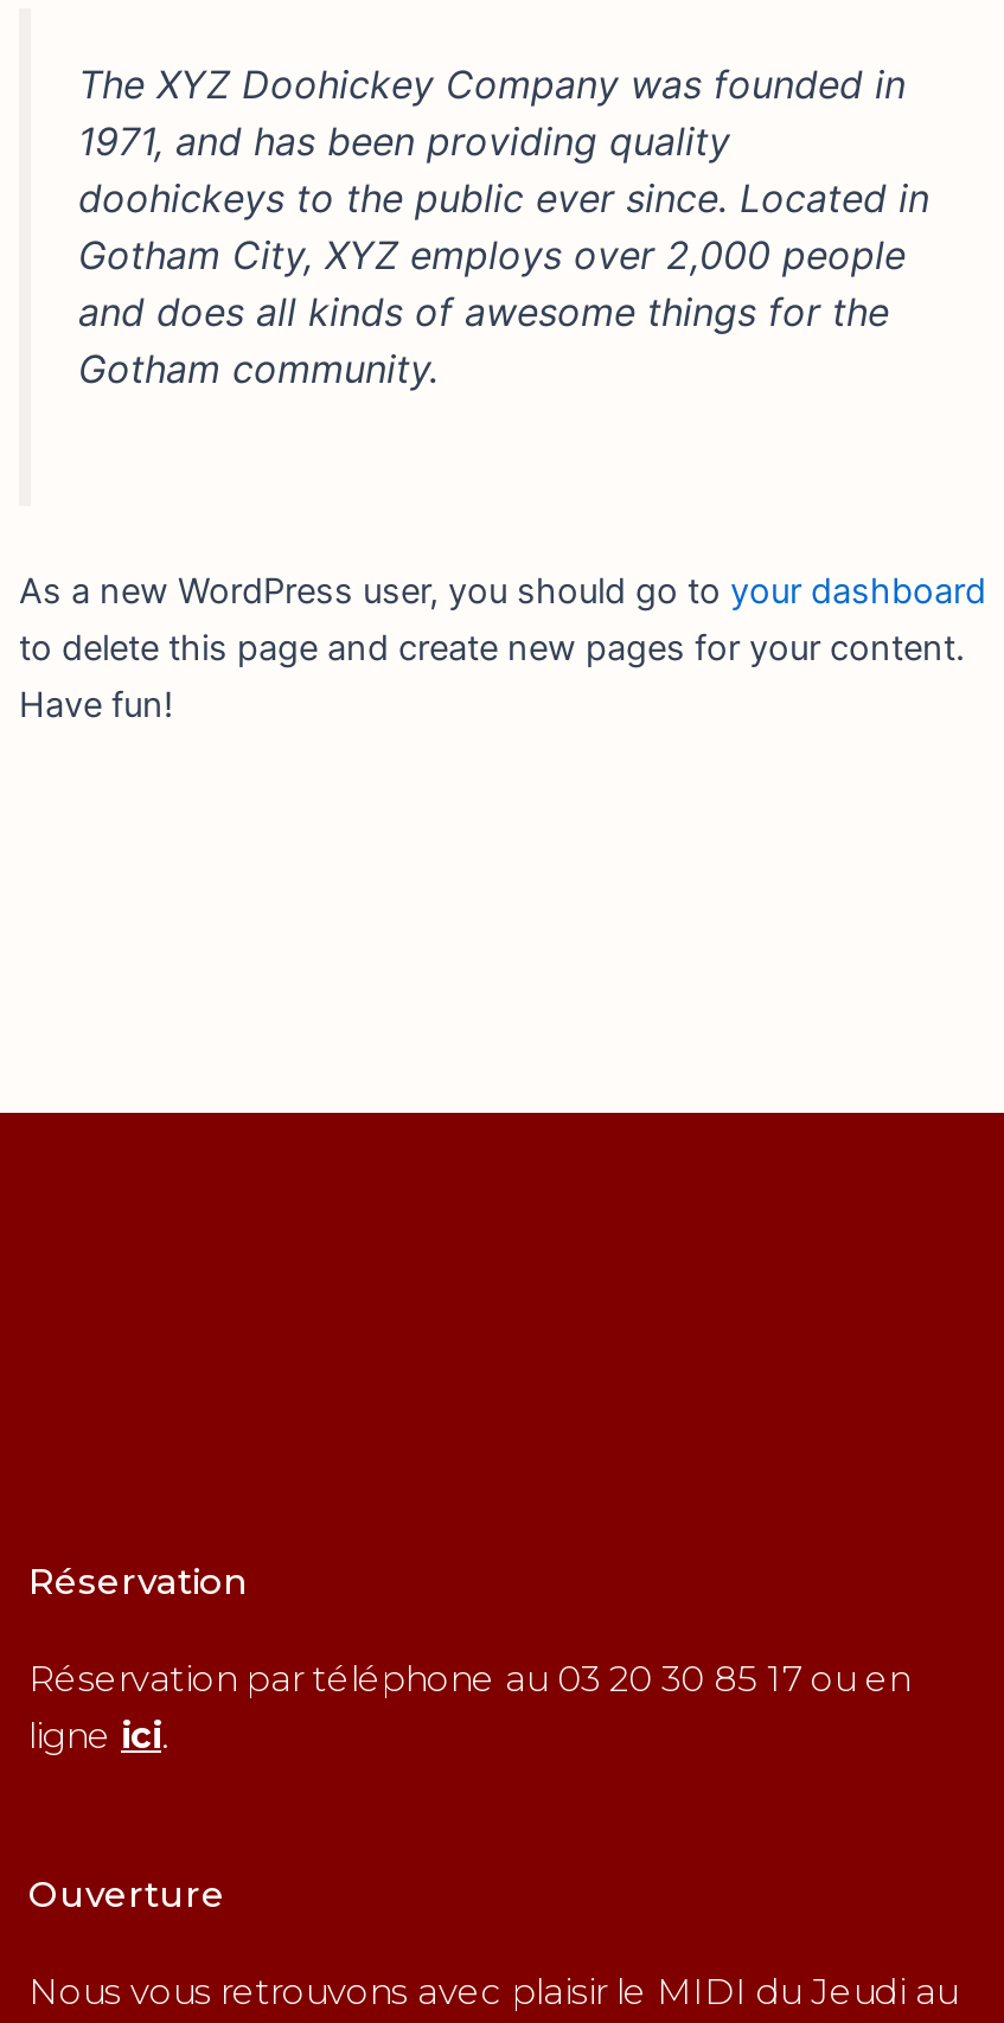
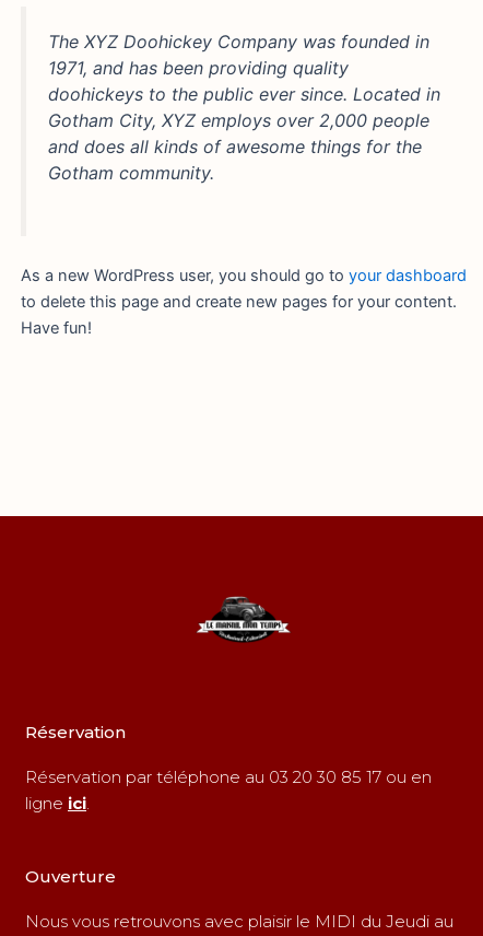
+ [image]
